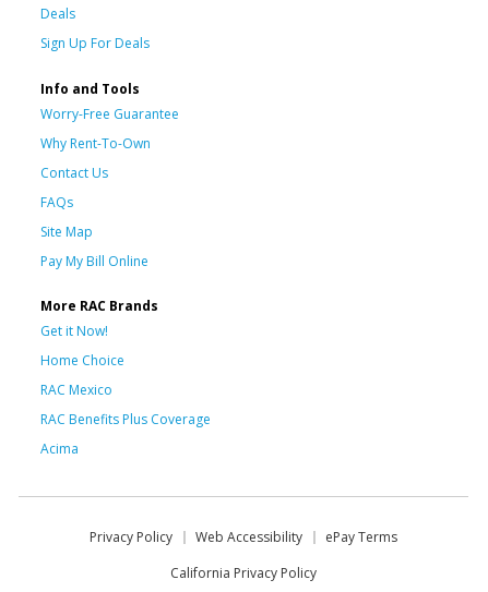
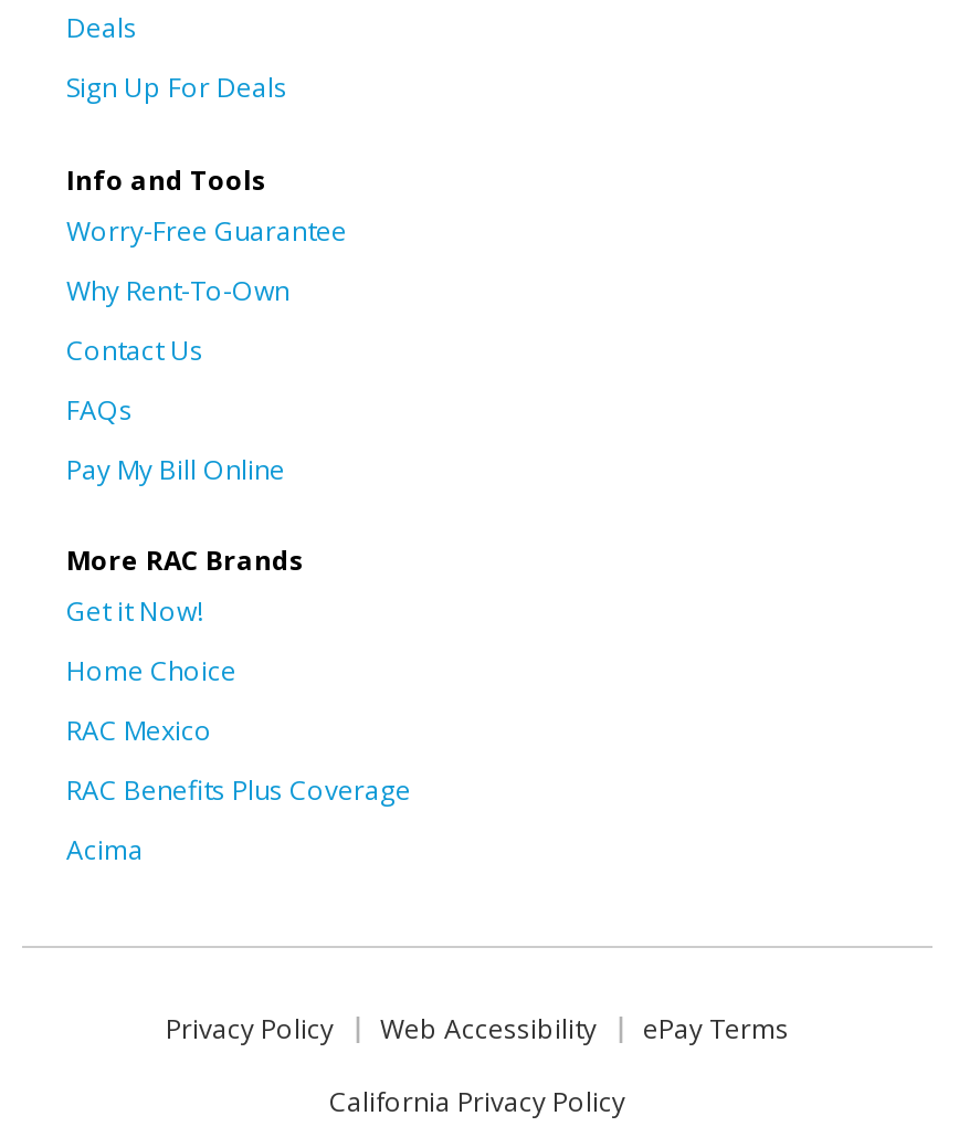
- Site Map
